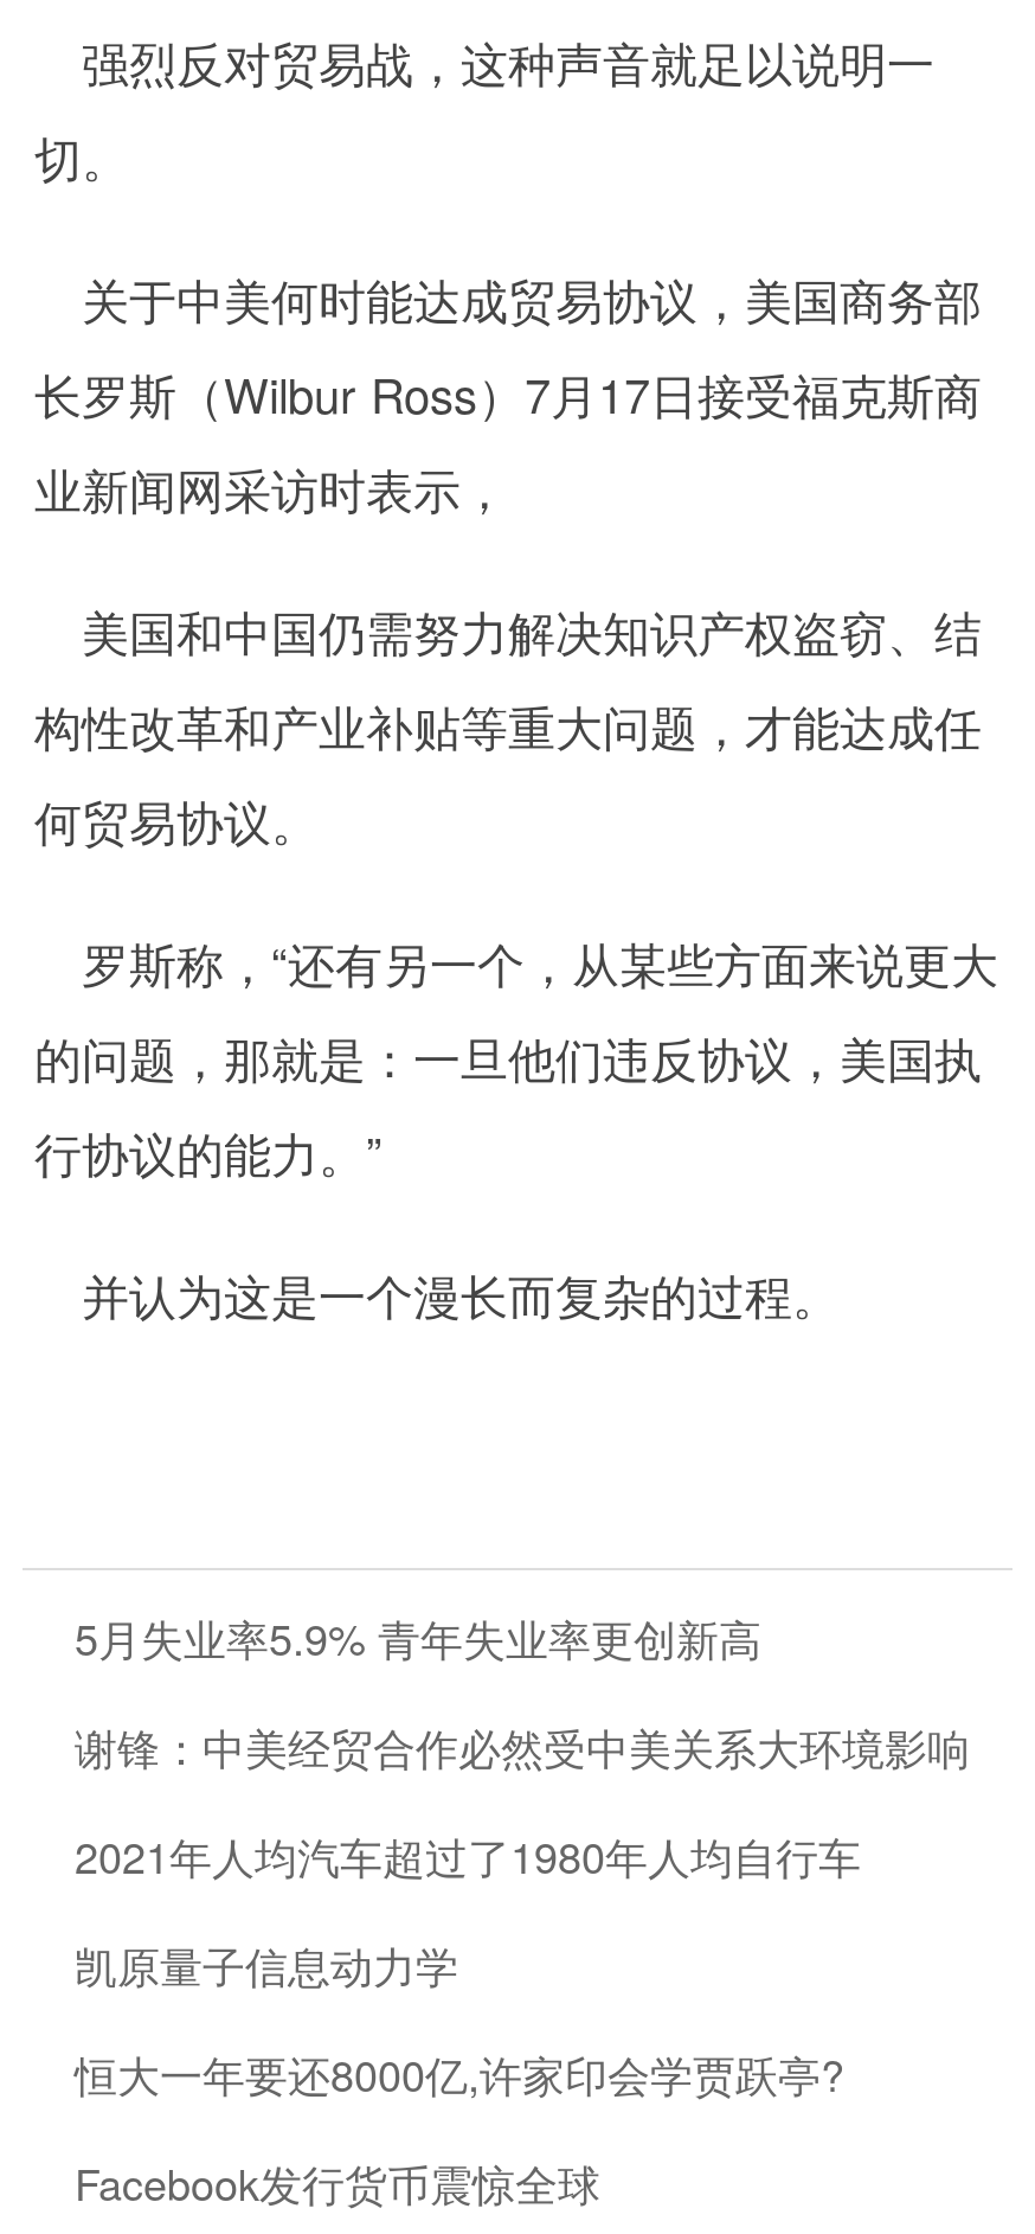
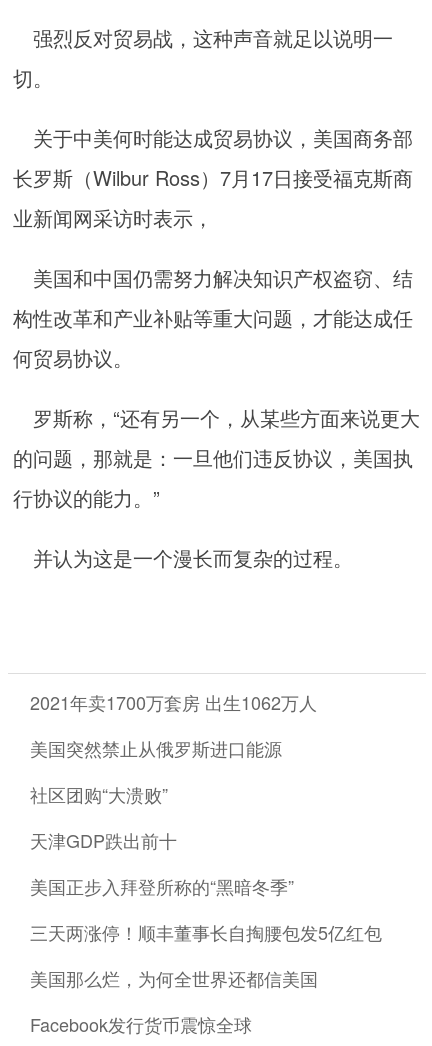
- 5月失业率5.9% 青年失业率更创新高
- 谢锋：中美经贸合作必然受中美关系大环境影响
- 2021年人均汽车超过了1980年人均自行车
- 凯原量子信息动力学
- 恒大一年要还8000亿,许家印会学贾跃亭?
+ 2021年卖1700万套房 出生1062万人
+ 美国突然禁止从俄罗斯进口能源
+ 社区团购“大溃败”
+ 天津GDP跌出前十
+ 美国正步入拜登所称的“黑暗冬季”
+ 三天两涨停！顺丰董事长自掏腰包发5亿红包
+ 美国那么烂，为何全世界还都信美国
